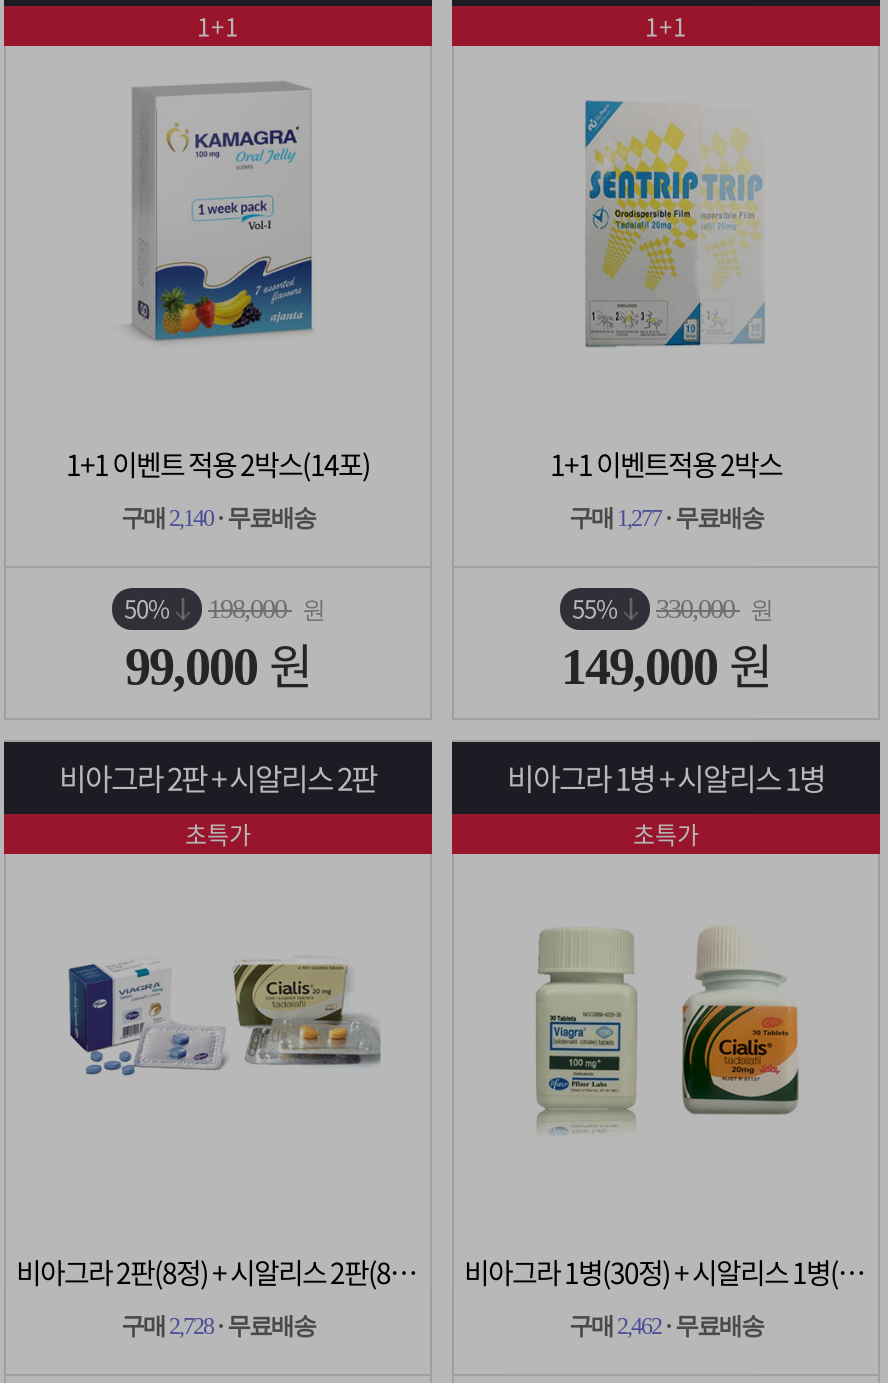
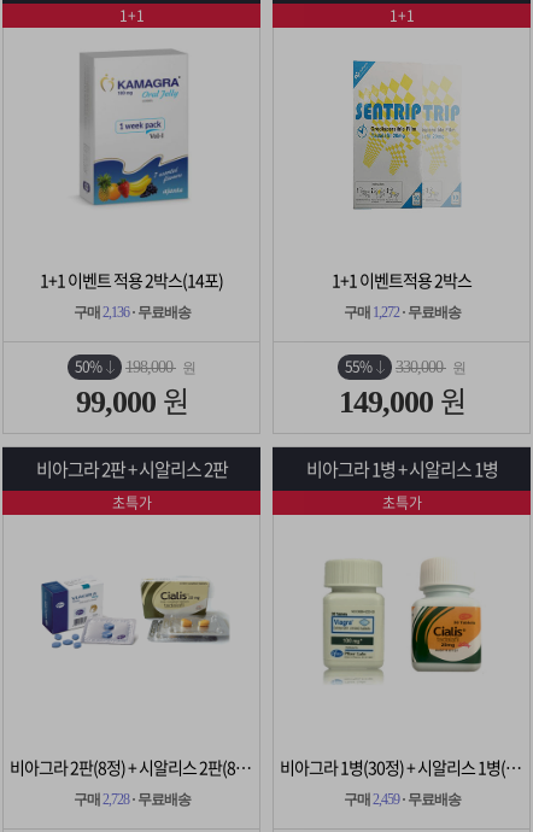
- 구매 2,140 · 무료배송
+ 구매 2,136 · 무료배송

- 구매 1,277 · 무료배송
+ 구매 1,272 · 무료배송

- 구매 2,462 · 무료배송
+ 구매 2,459 · 무료배송
